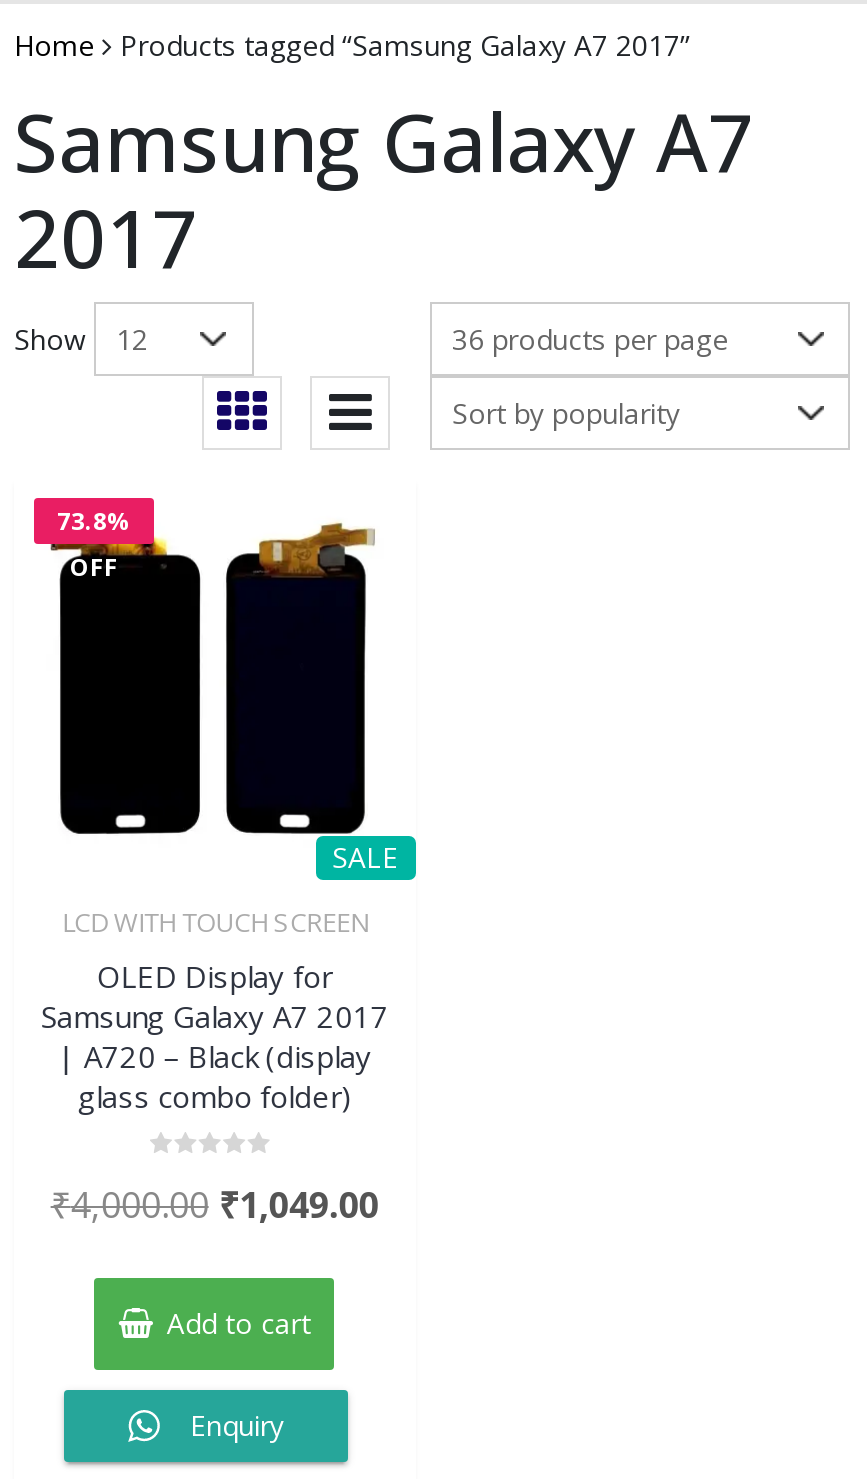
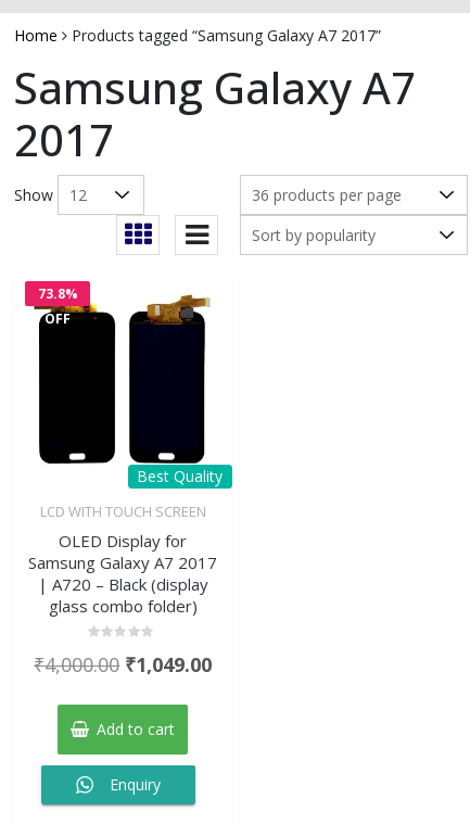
- SALE
+ Best Quality
